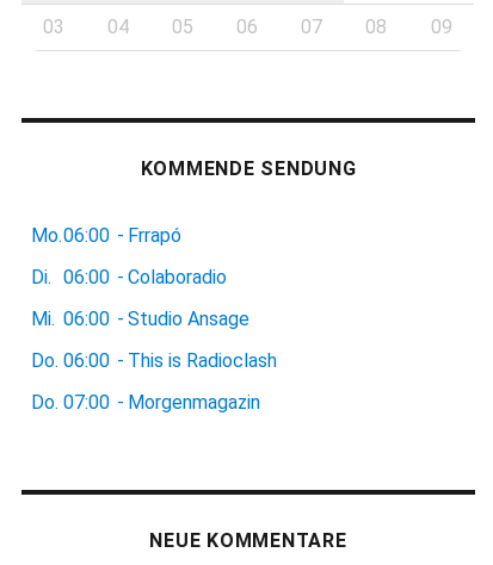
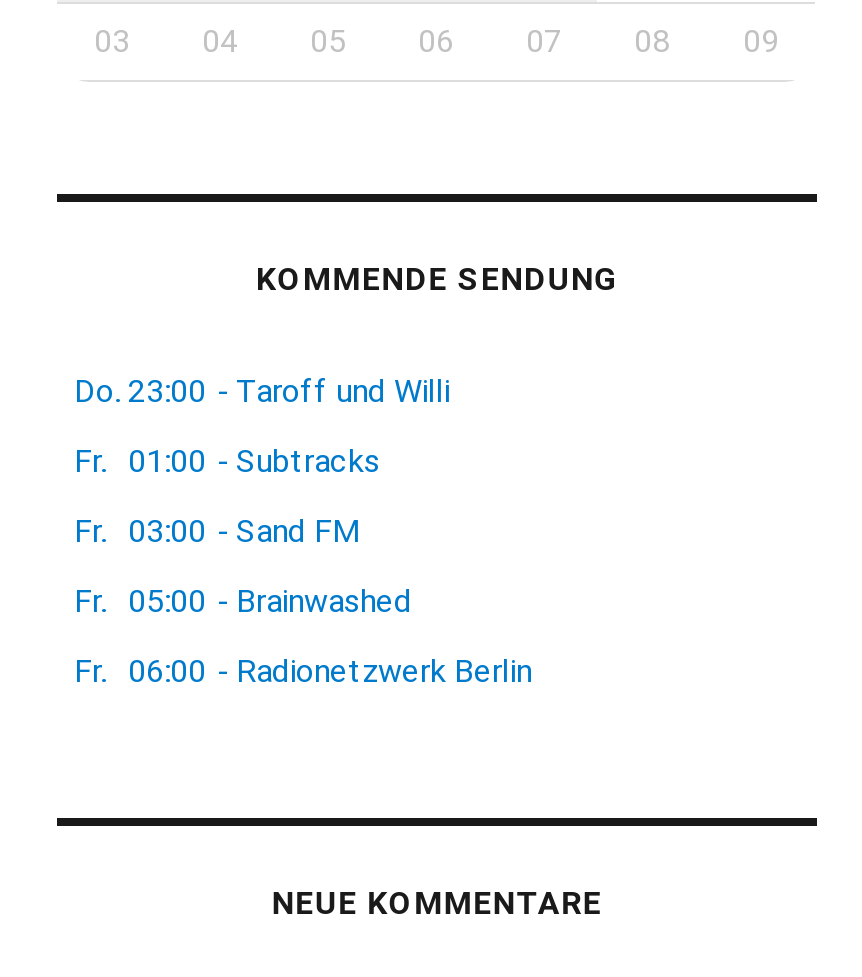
- Mo. 06:00 - Frrapó
+ Do. 23:00 - Taroff und Willi

- Di. 06:00 - Colaboradio
+ Fr. 01:00 - Subtracks

- Mi. 06:00 - Studio Ansage
+ Fr. 03:00 - Sand FM

- Do. 06:00 - This is Radioclash
+ Fr. 05:00 - Brainwashed

- Do. 07:00 - Morgenmagazin
+ Fr. 06:00 - Radionetzwerk Berlin
